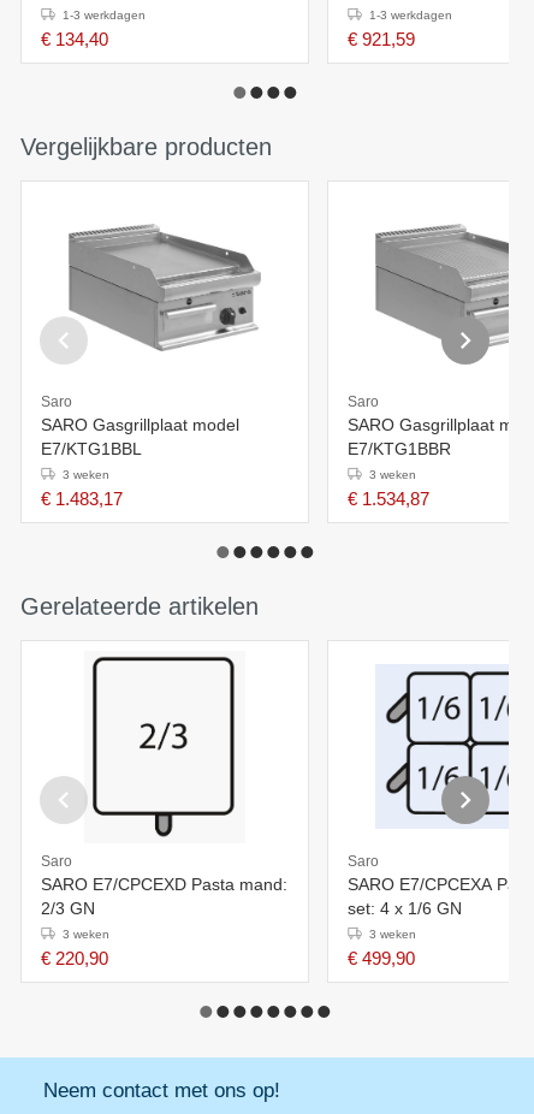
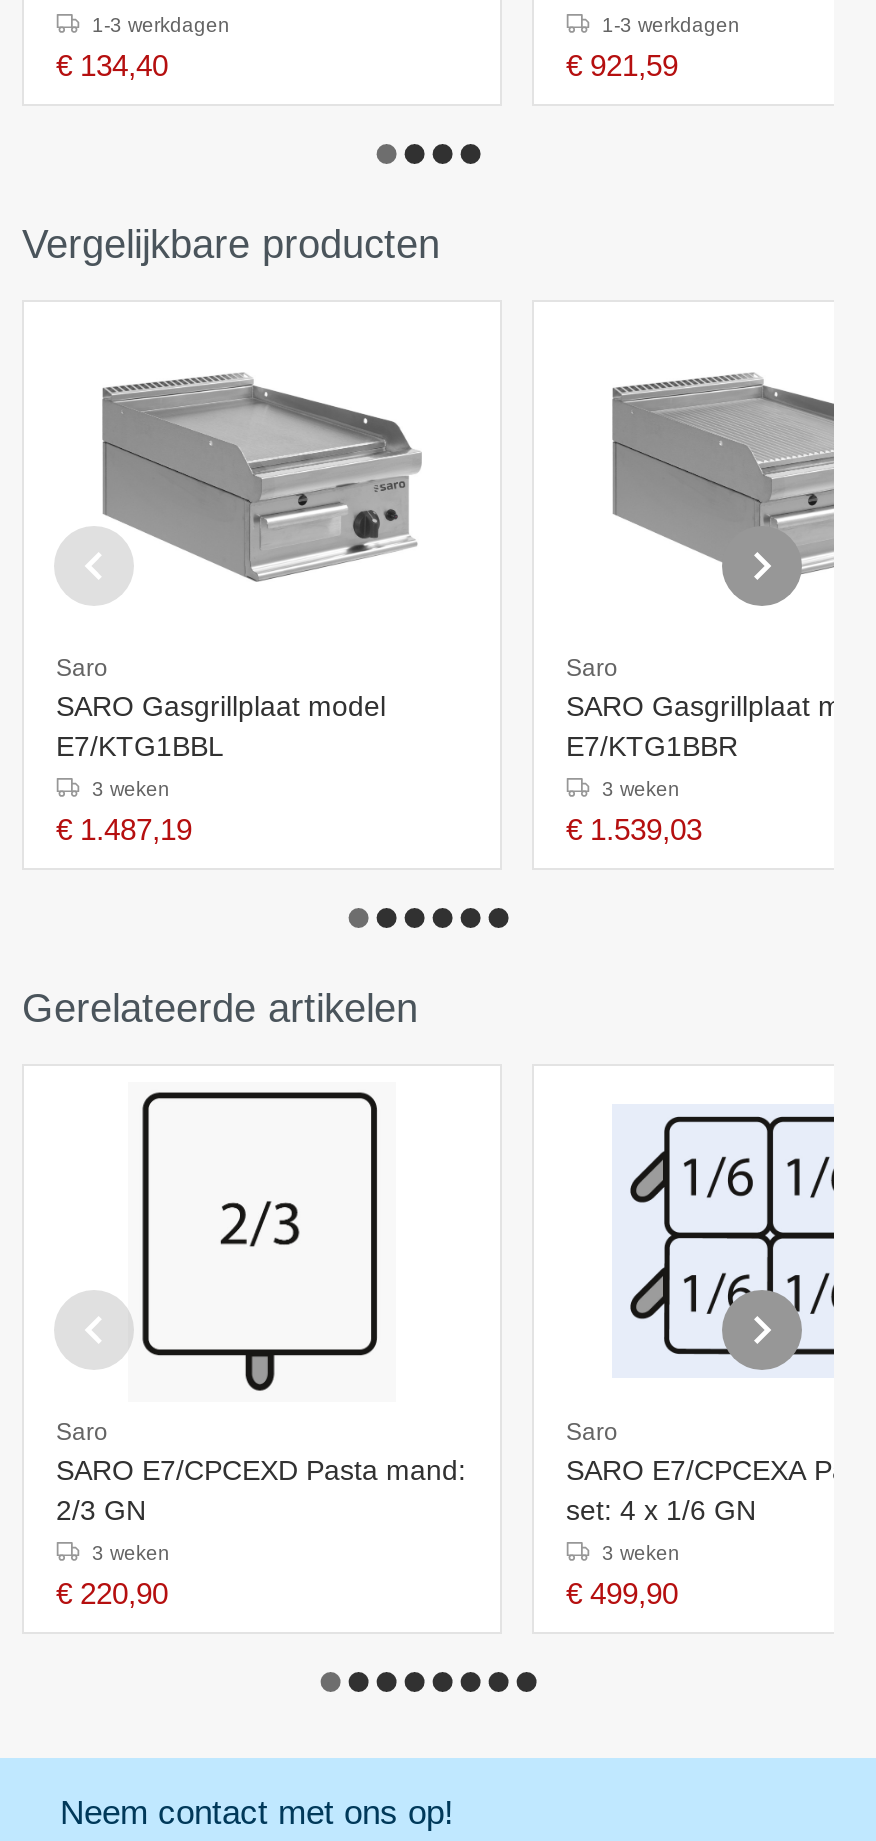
- € 1.483,17
+ € 1.487,19

- € 1.534,87
+ € 1.539,03
